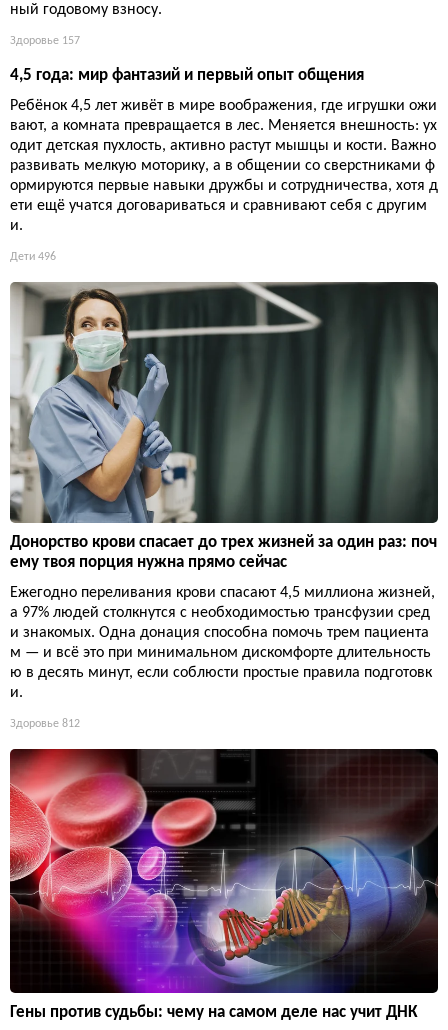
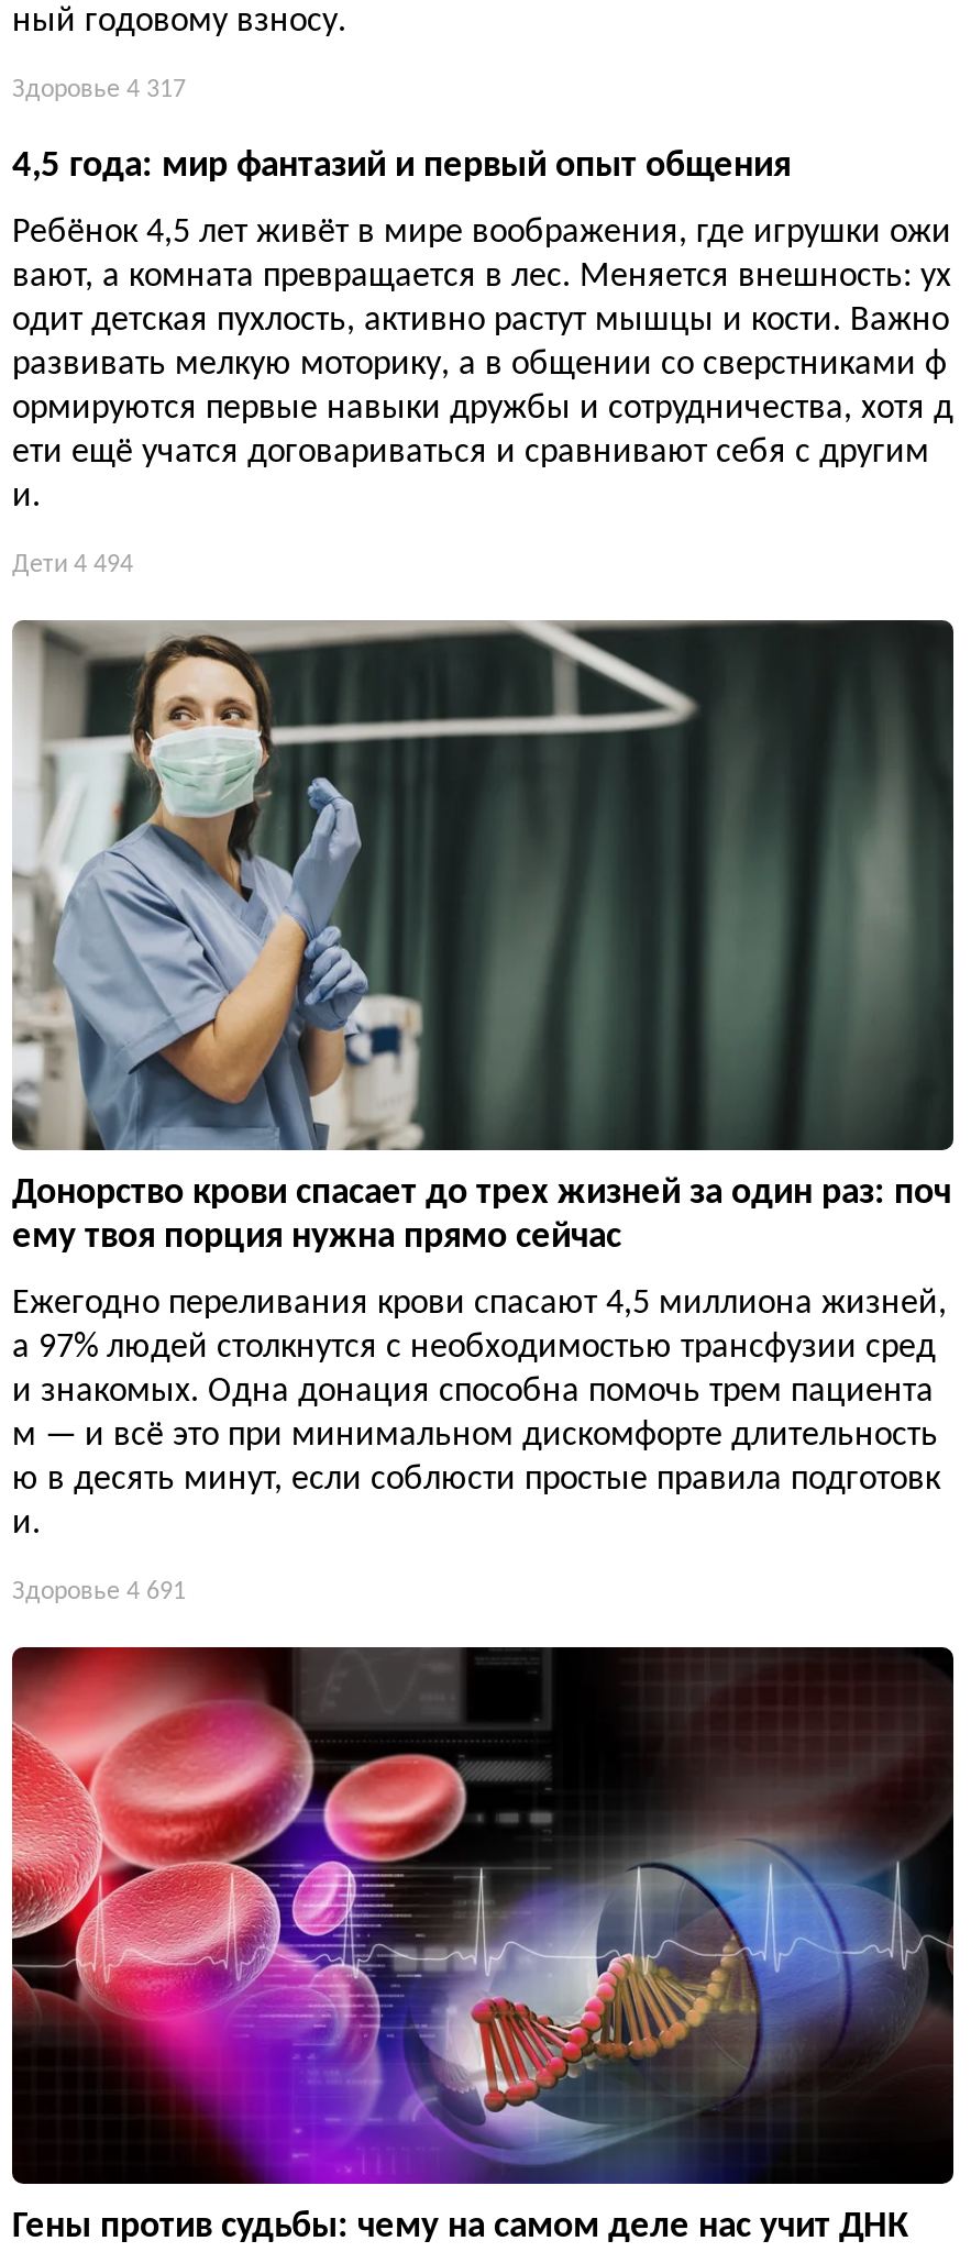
- Здоровье 157
+ Здоровье 4 317

- Дети 496
+ Дети 4 494

- Здоровье 812
+ Здоровье 4 691
